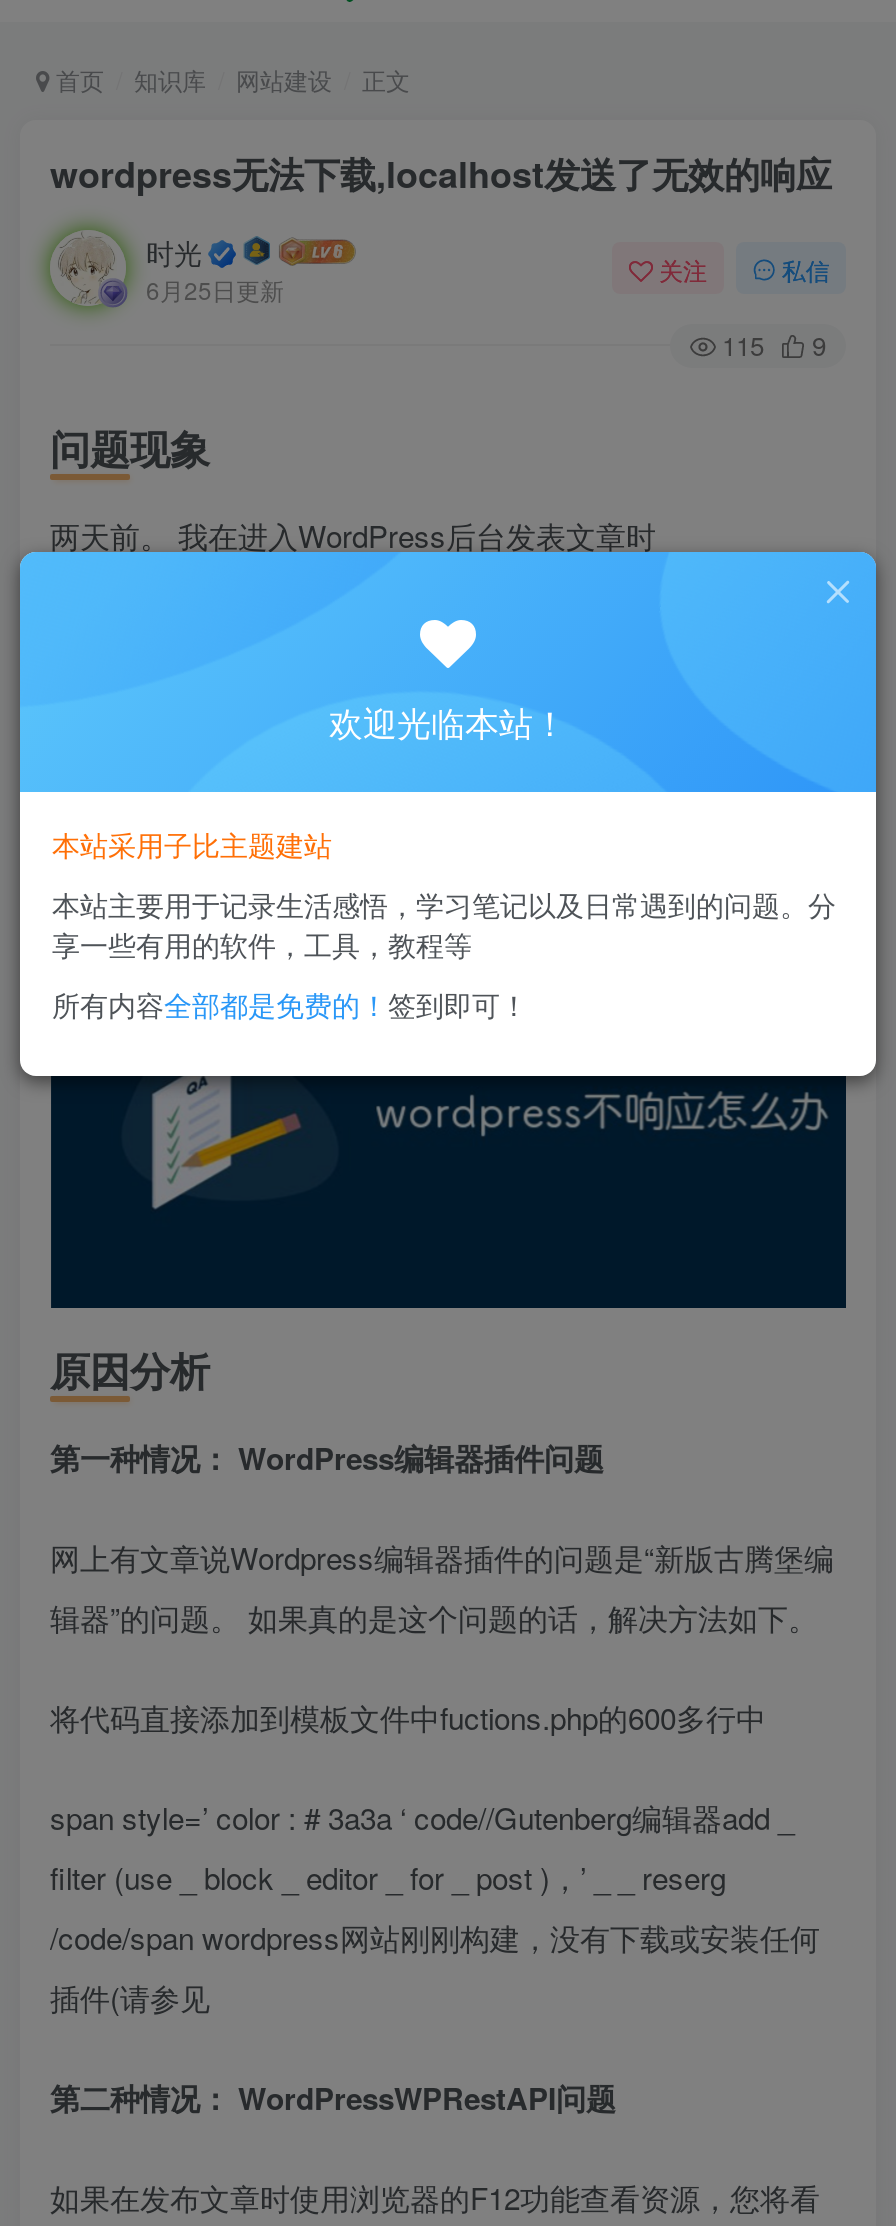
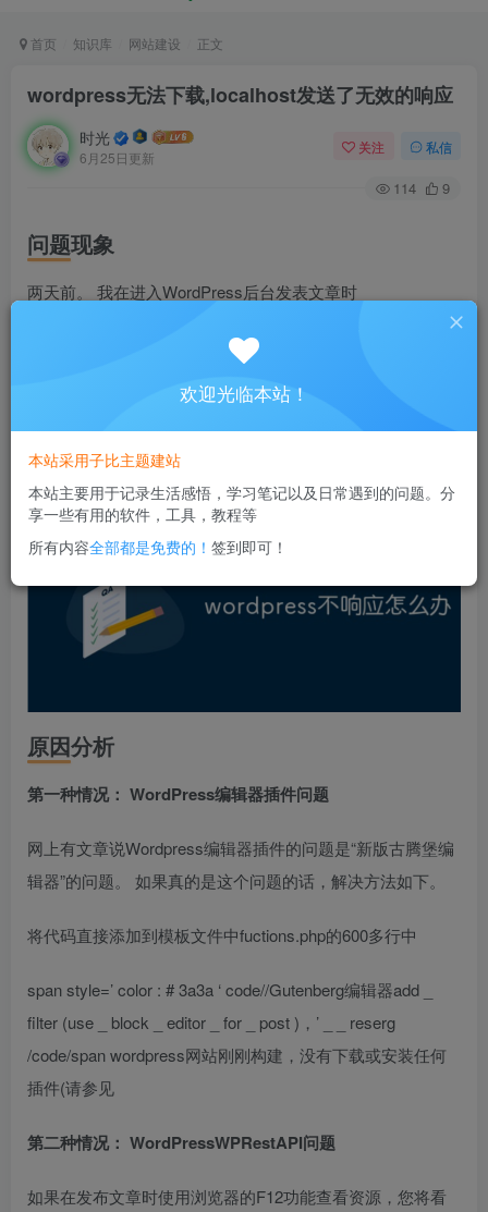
- 115 9
+ 114 9
